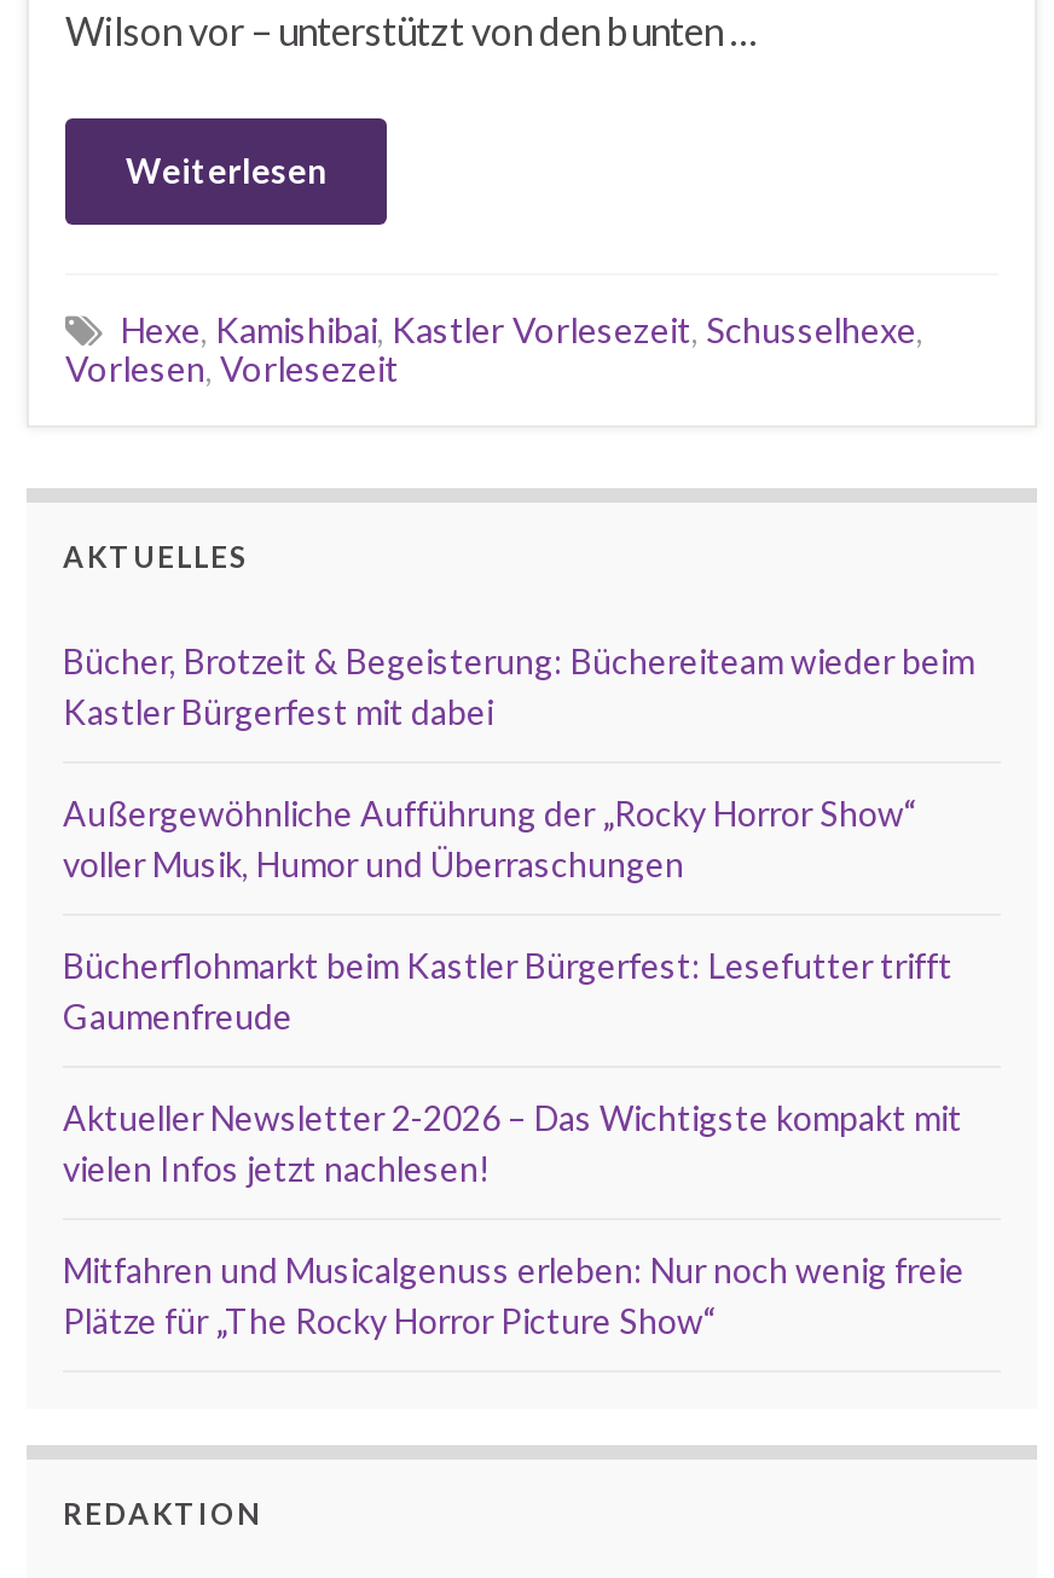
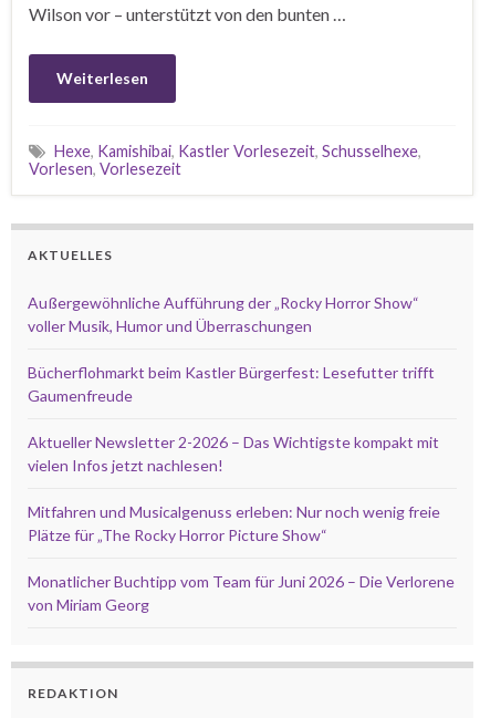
- Bücher, Brotzeit & Begeisterung: Büchereiteam wieder beim
- Kastler Bürgerfest mit dabei

moved up: Außergewöhnliche Aufführung der „Rocky Horror Show“ | voller Musik, Humor und Überraschungen | Bücherflohmarkt beim Kastler Bürgerfest: Lesefutter trifft | Gaumenfreude | Aktueller Newsletter 2-2026 – Das Wichtigste kompakt mit | vielen Infos jetzt nachlesen! | Mitfahren und Musicalgenuss erleben: Nur noch wenig freie | Plätze für „The Rocky Horror Picture Show“

+ Monatlicher Buchtipp vom Team für Juni 2026 – Die Verlorene
+ von Miriam Georg
